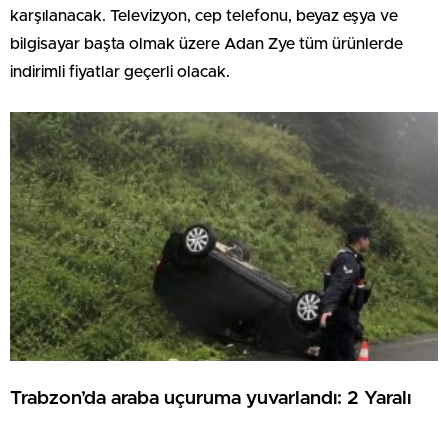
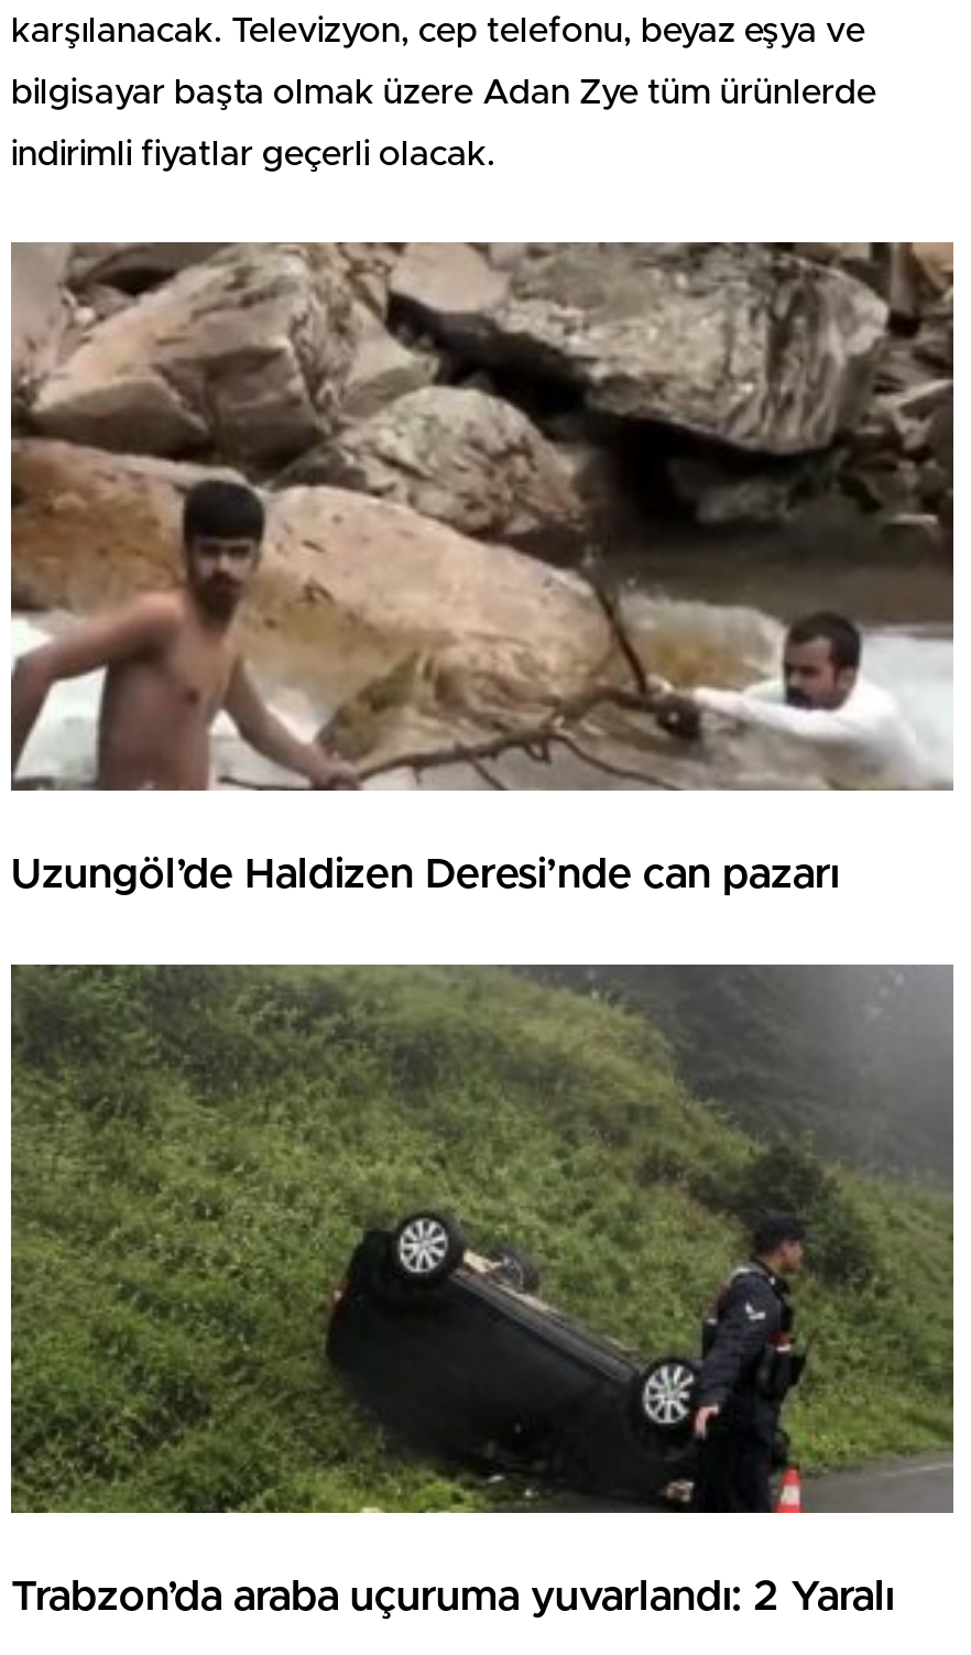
+ [image]
+ Uzungöl’de Haldizen Deresi’nde can pazarı
